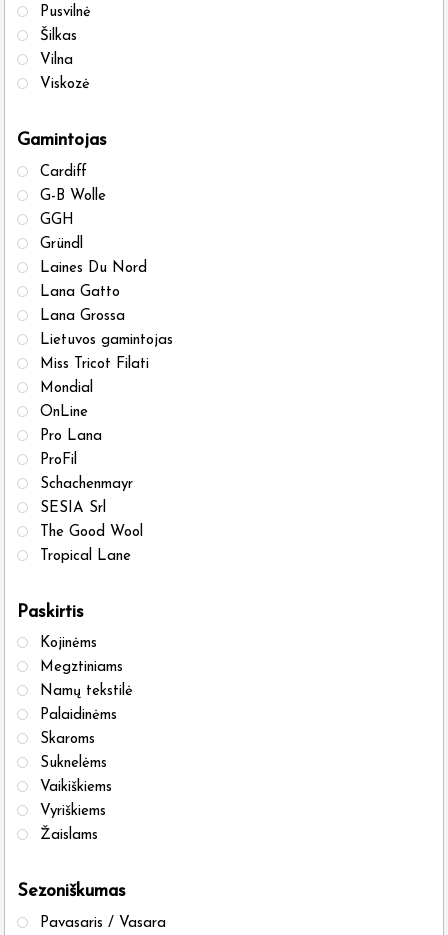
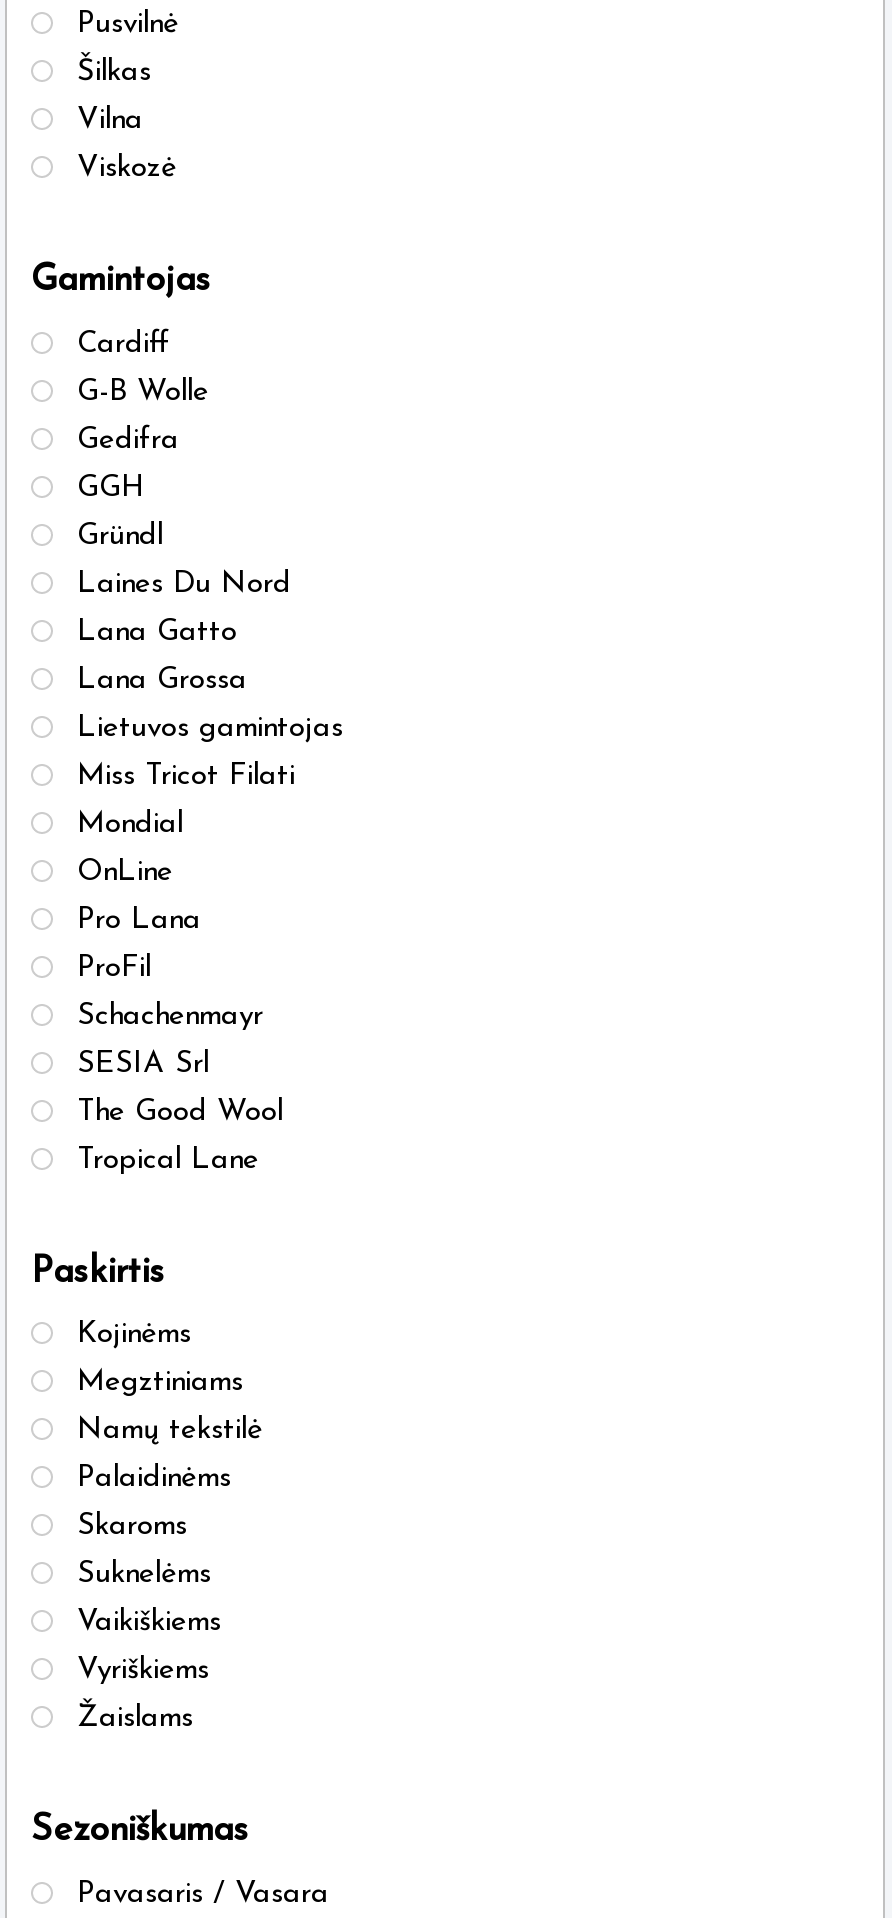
+ Gedifra
